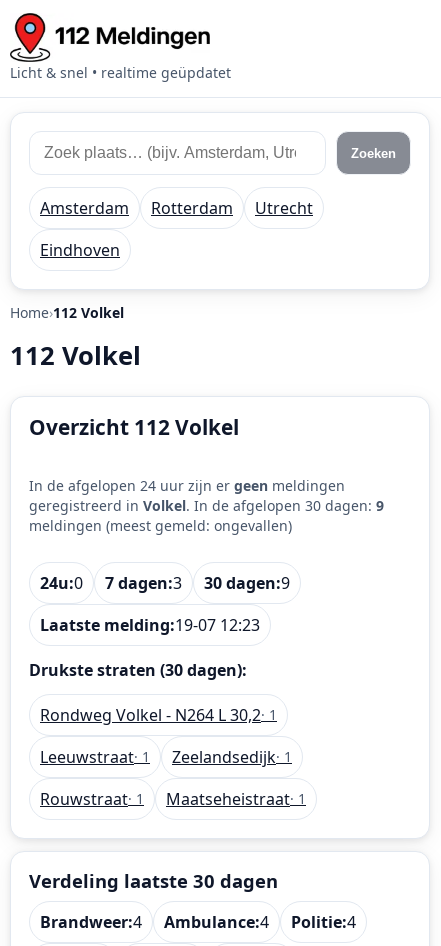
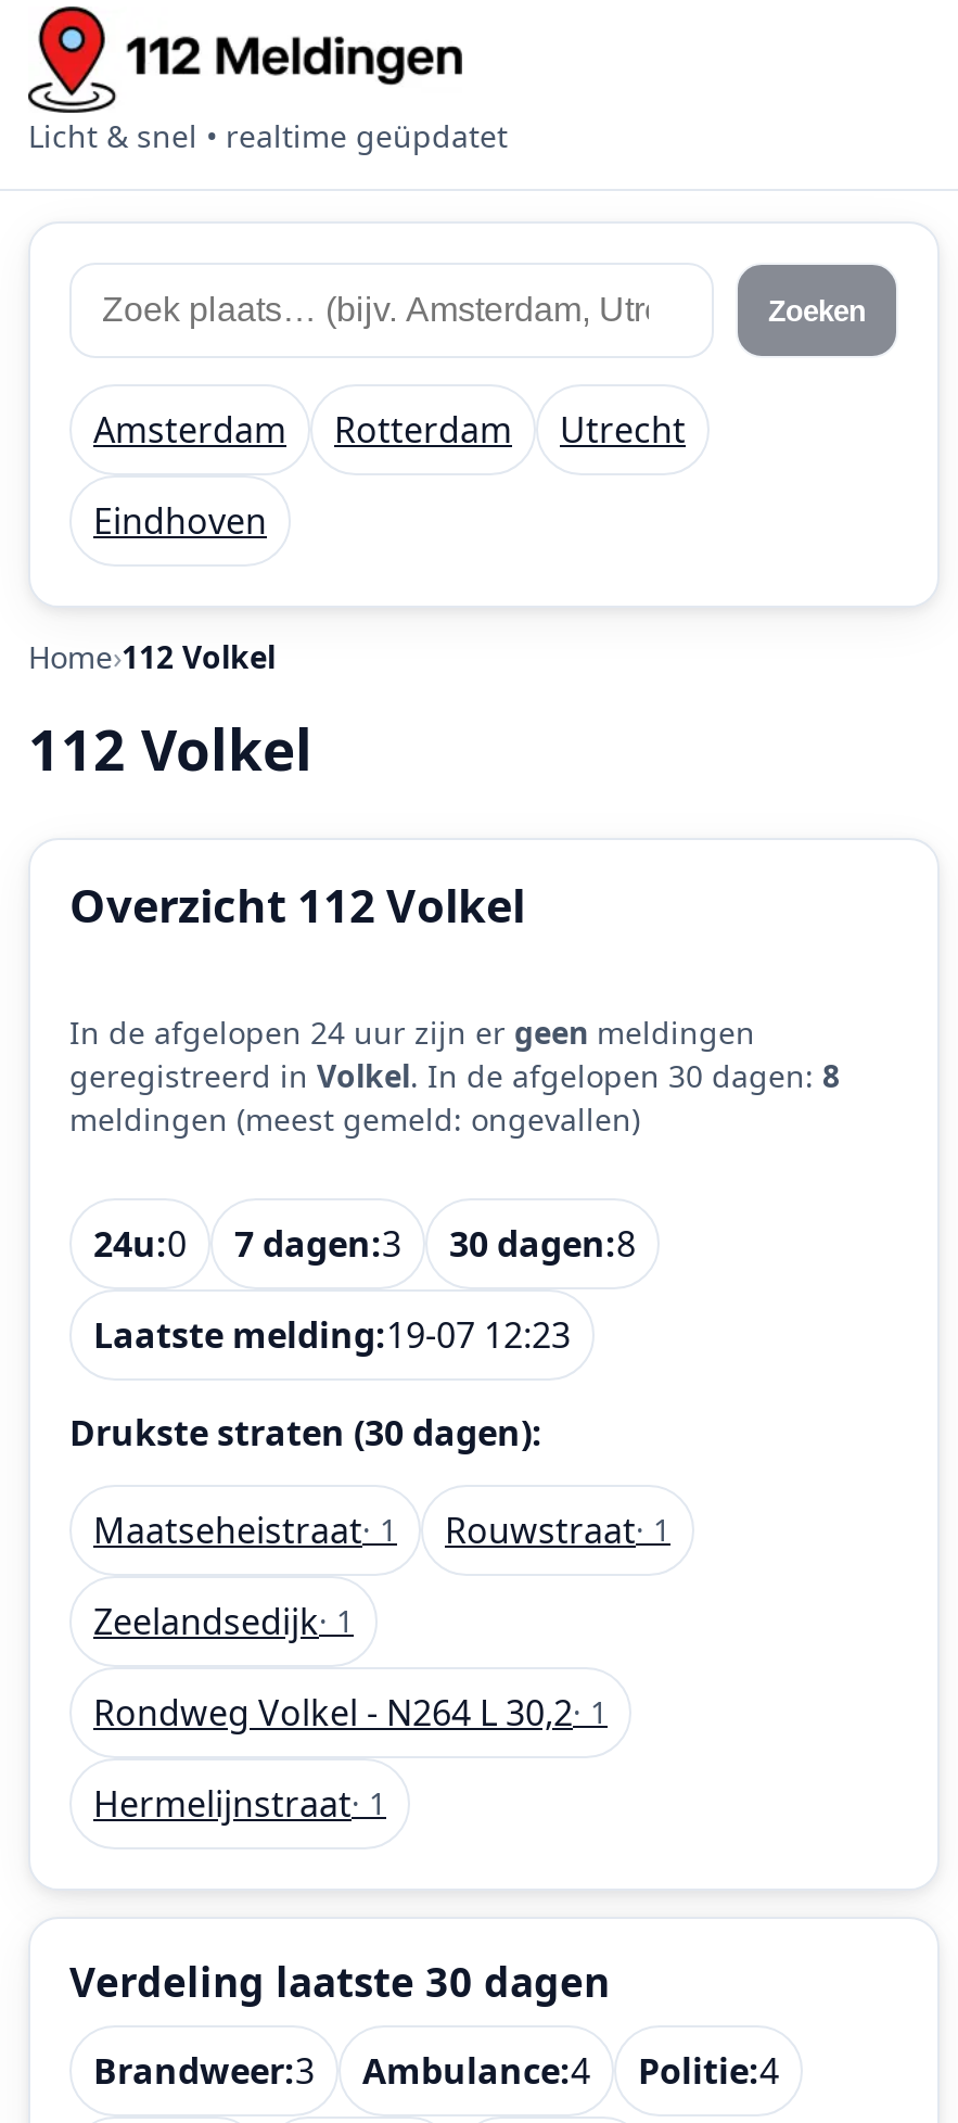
- geregistreerd in Volkel. In de afgelopen 30 dagen: 9
+ geregistreerd in Volkel. In de afgelopen 30 dagen: 8

- 24u:0 7 dagen:3 30 dagen:9
+ 24u:0 7 dagen:3 30 dagen:8

moved down: Rondweg Volkel - N264 L 30,2 · 1

moved up: Zeelandsedijk · 1 | Rouwstraat · 1 | Maatseheistraat · 1

- Leeuwstraat · 1
+ Hermelijnstraat · 1

- Brandweer:4 Ambulance:4 Politie:4
+ Brandweer:3 Ambulance:4 Politie:4
